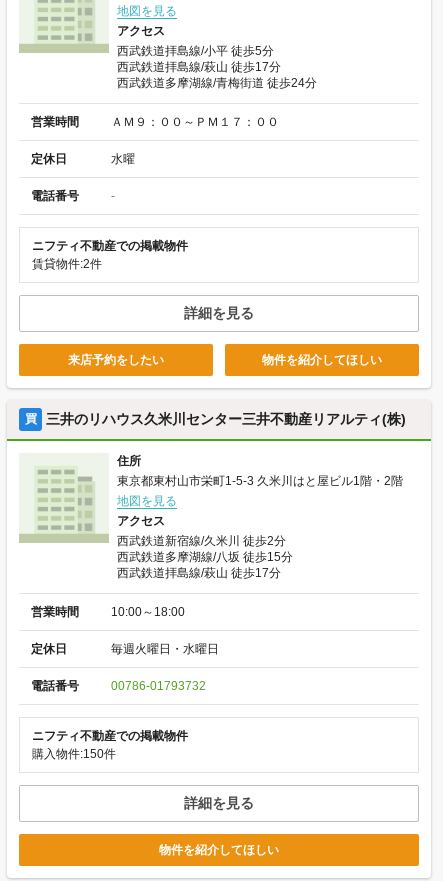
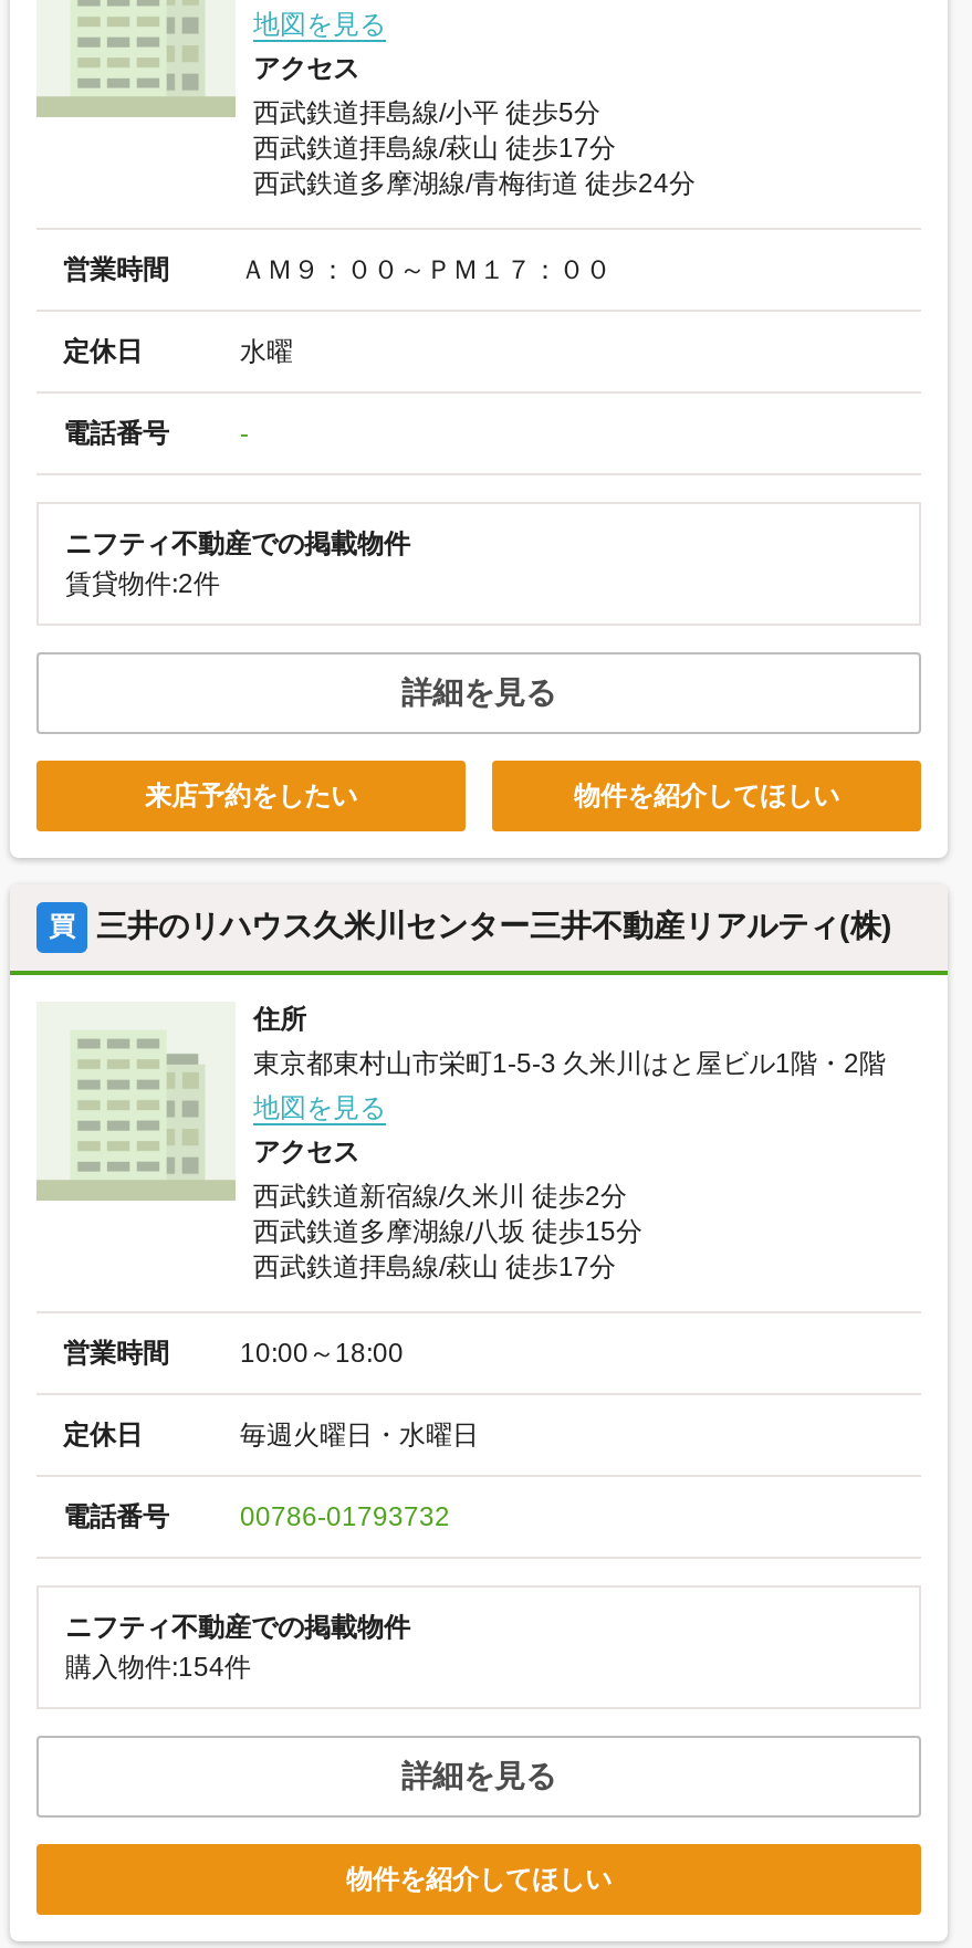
- 購入物件:150件
+ 購入物件:154件
